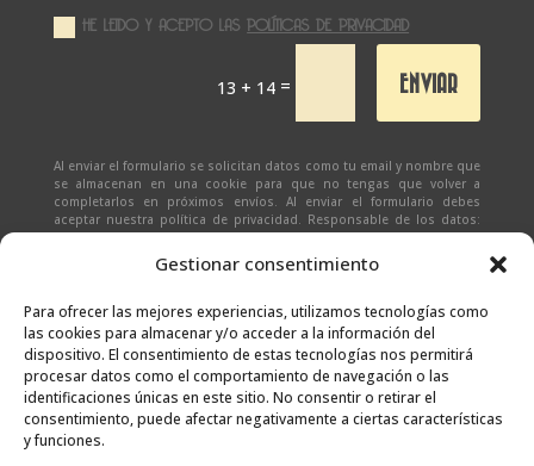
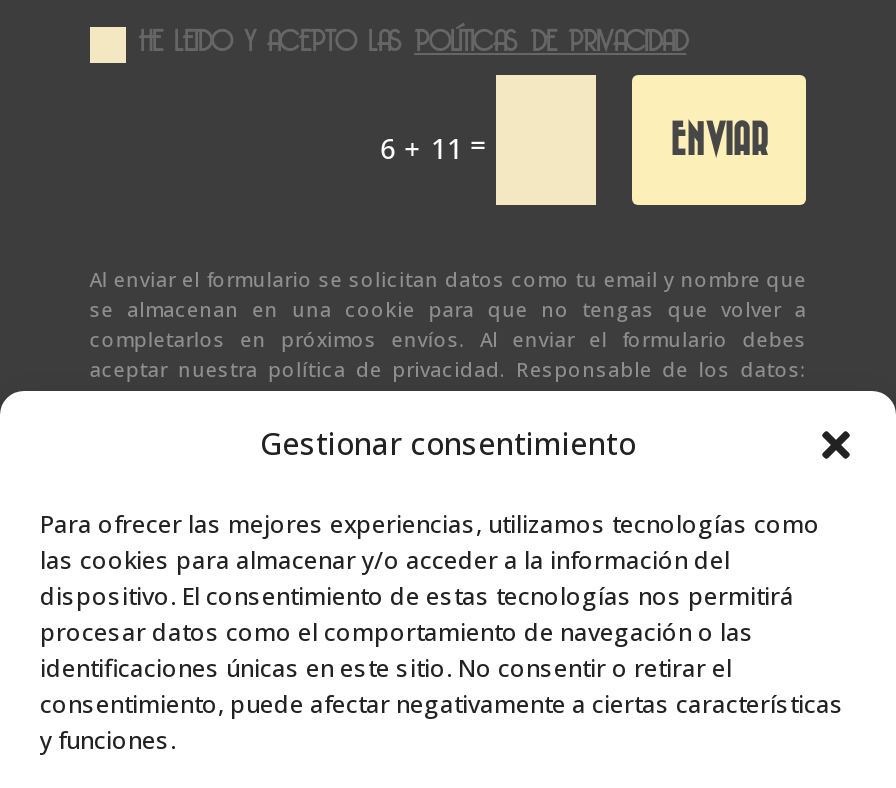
- 13 + 14 =
+ 6 + 11 =
